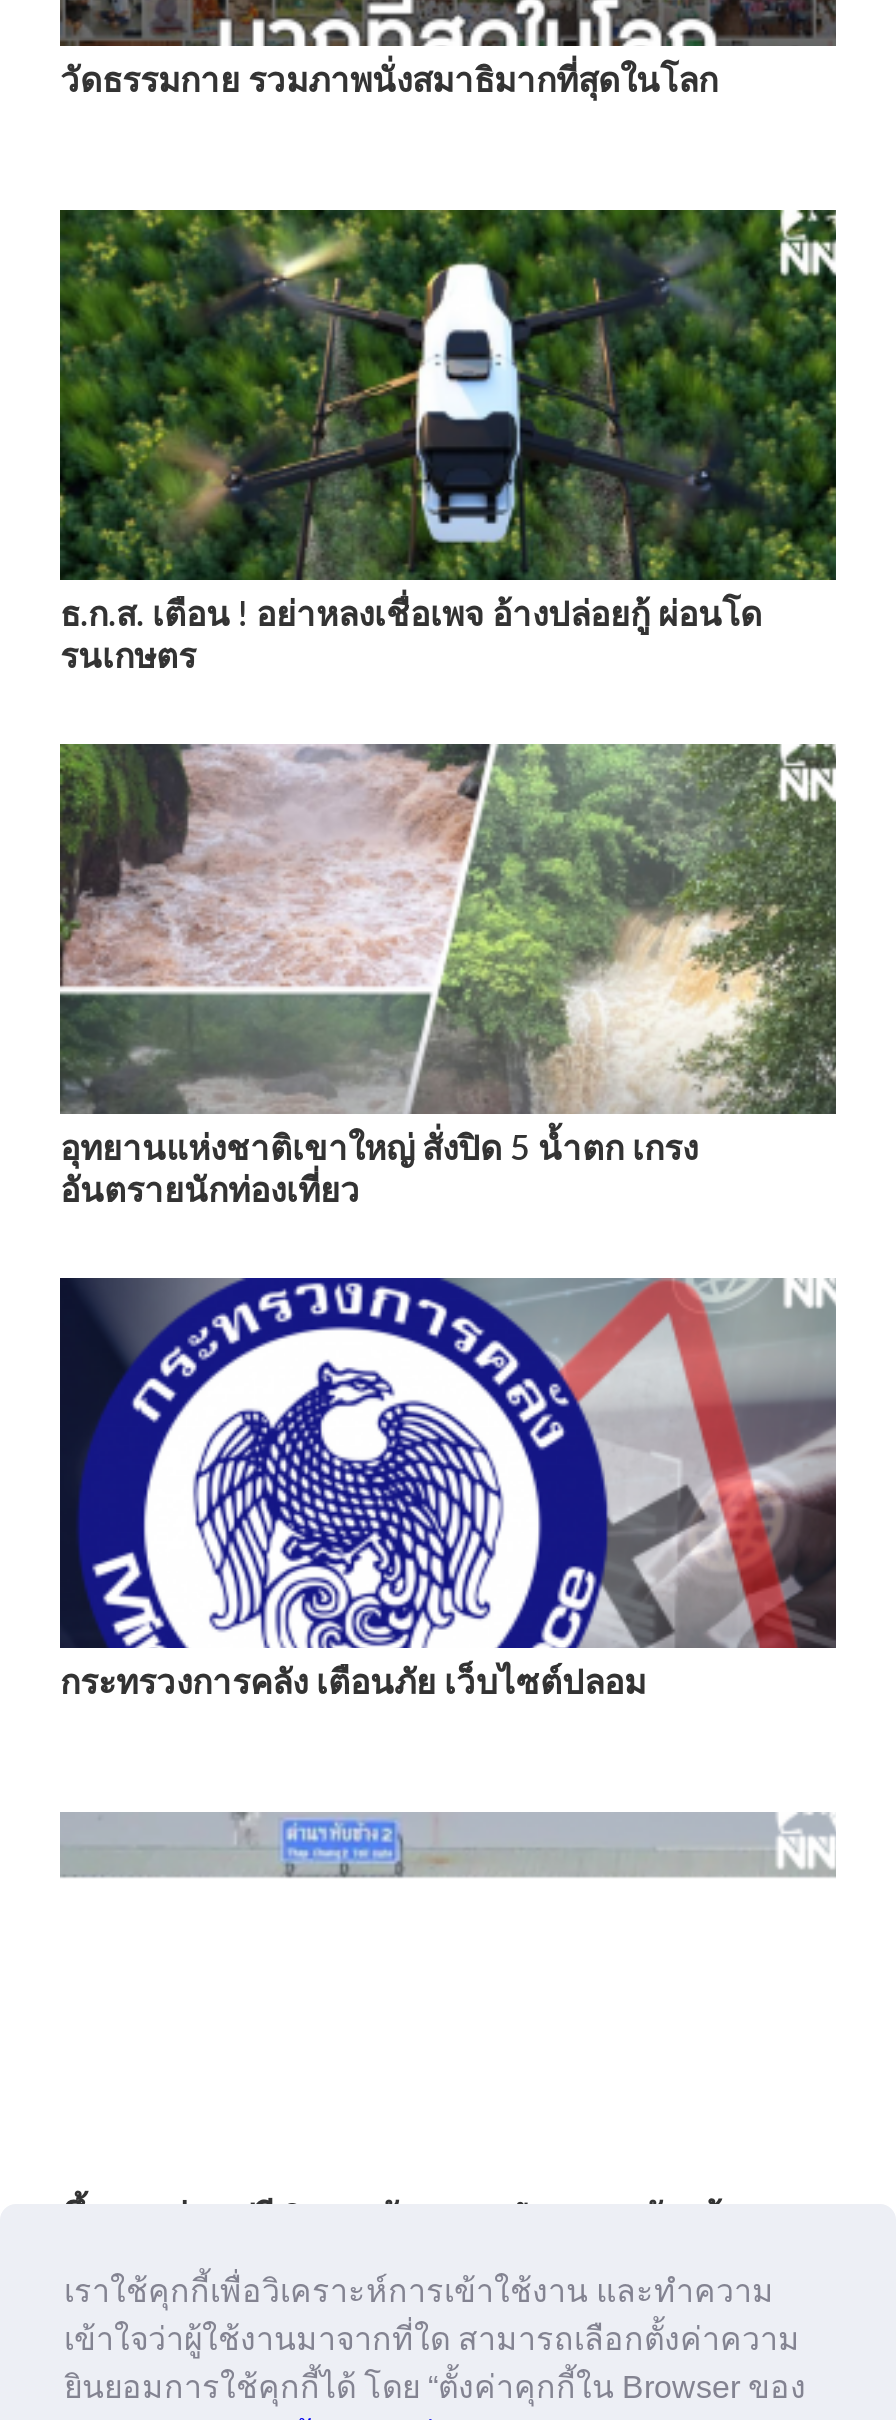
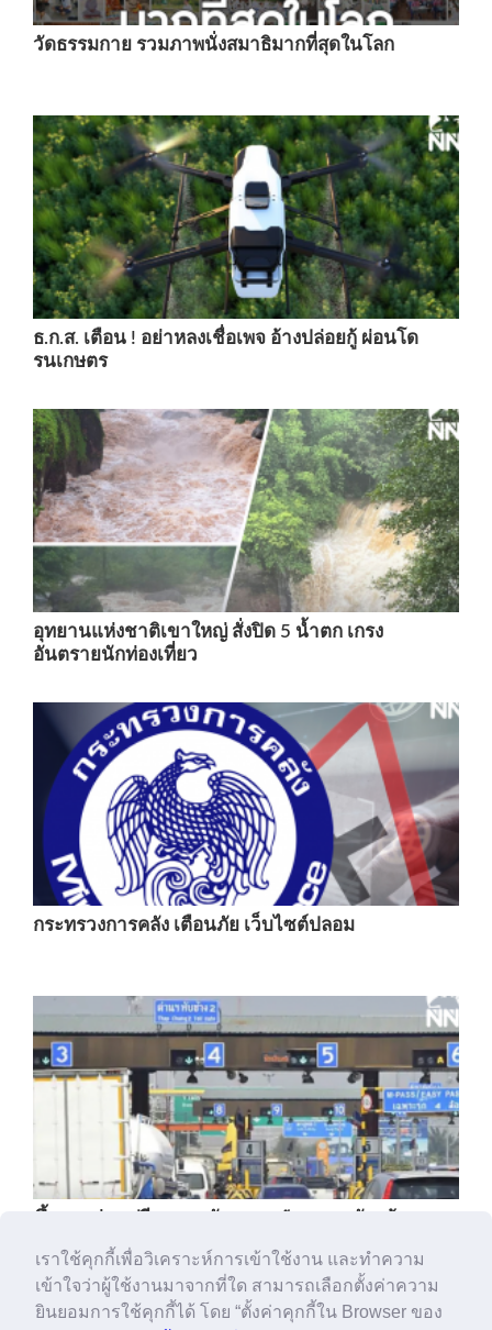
+ [image]
